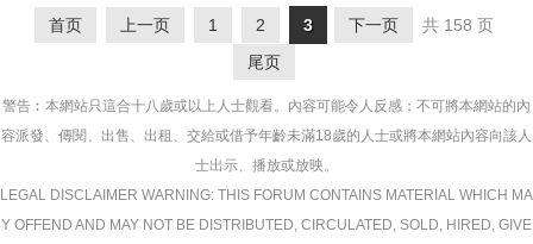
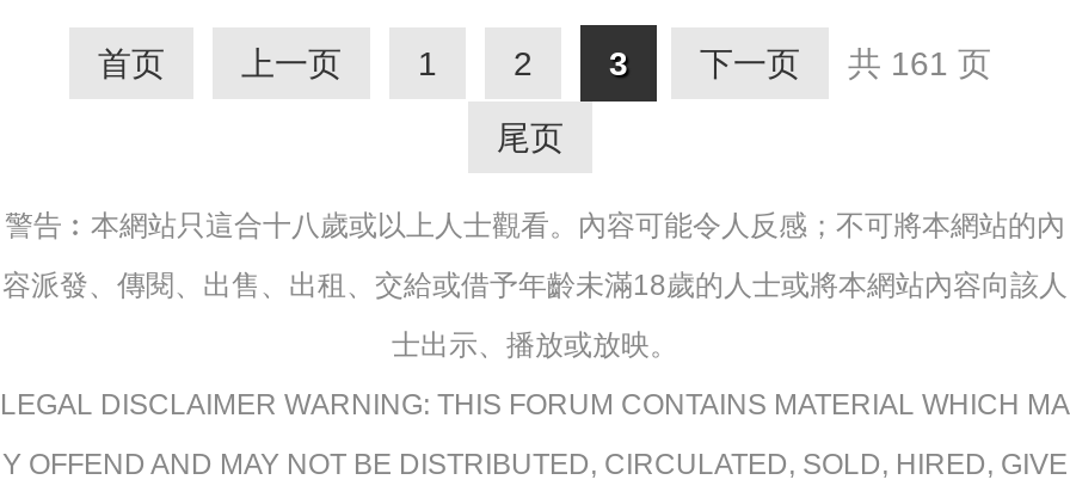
- 首页 上一页 1 2 3 下一页 共 158 页
+ 首页 上一页 1 2 3 下一页 共 161 页
